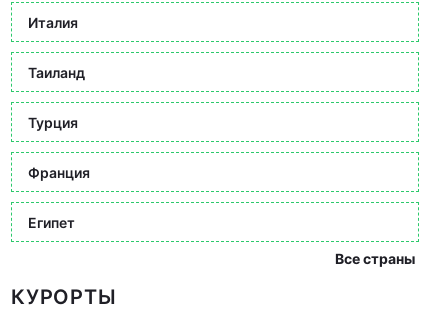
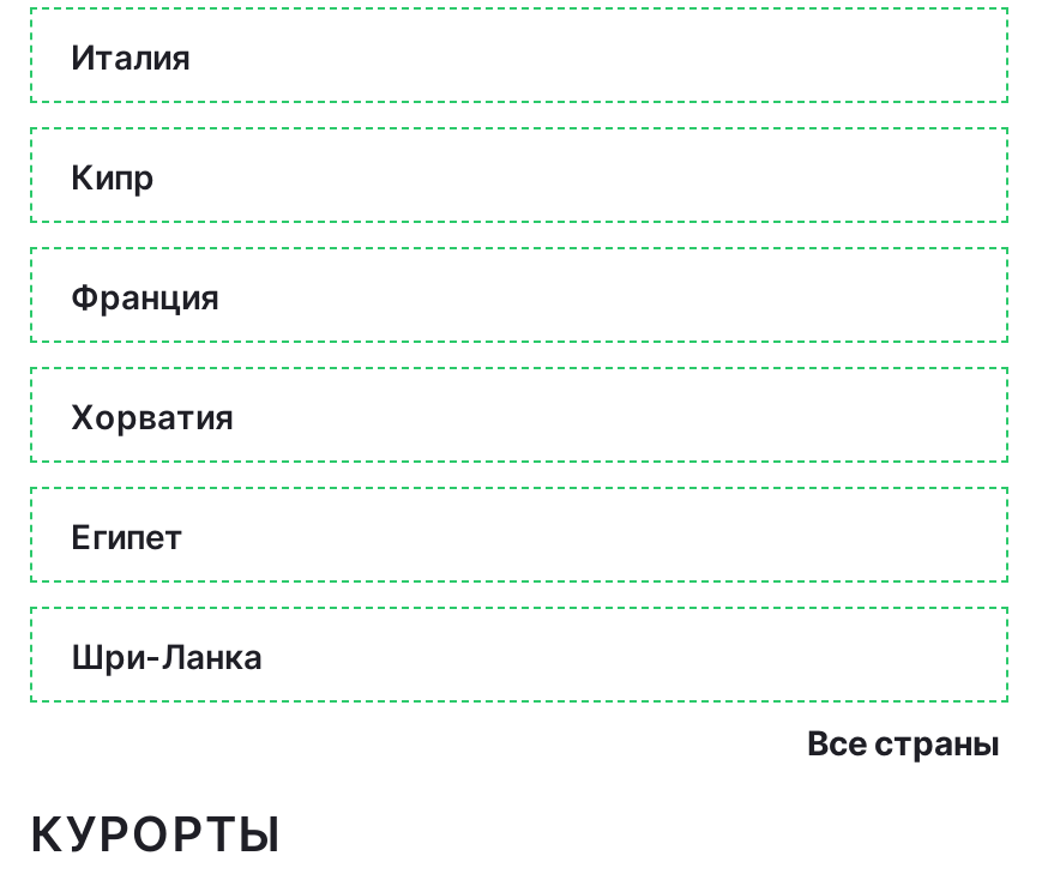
- Таиланд
- Турция
+ Кипр

moved up: Франция

+ Хорватия

+ Шри-Ланка
